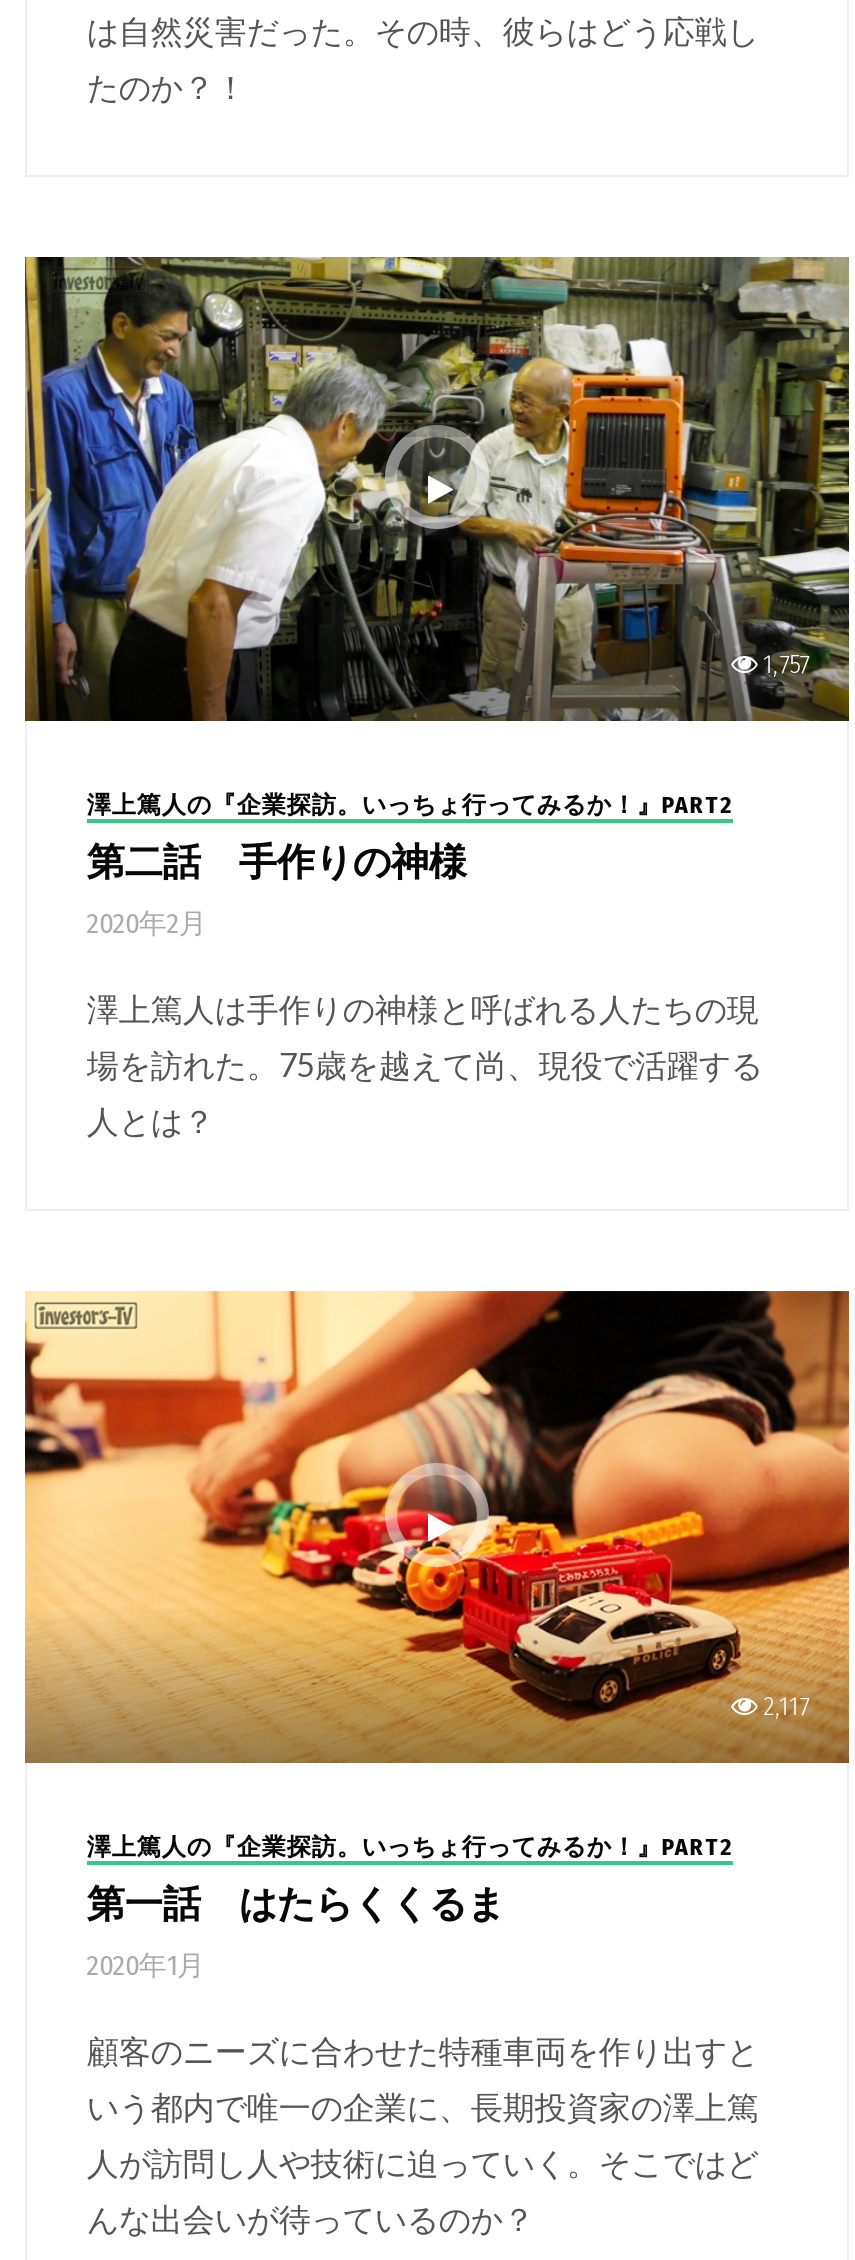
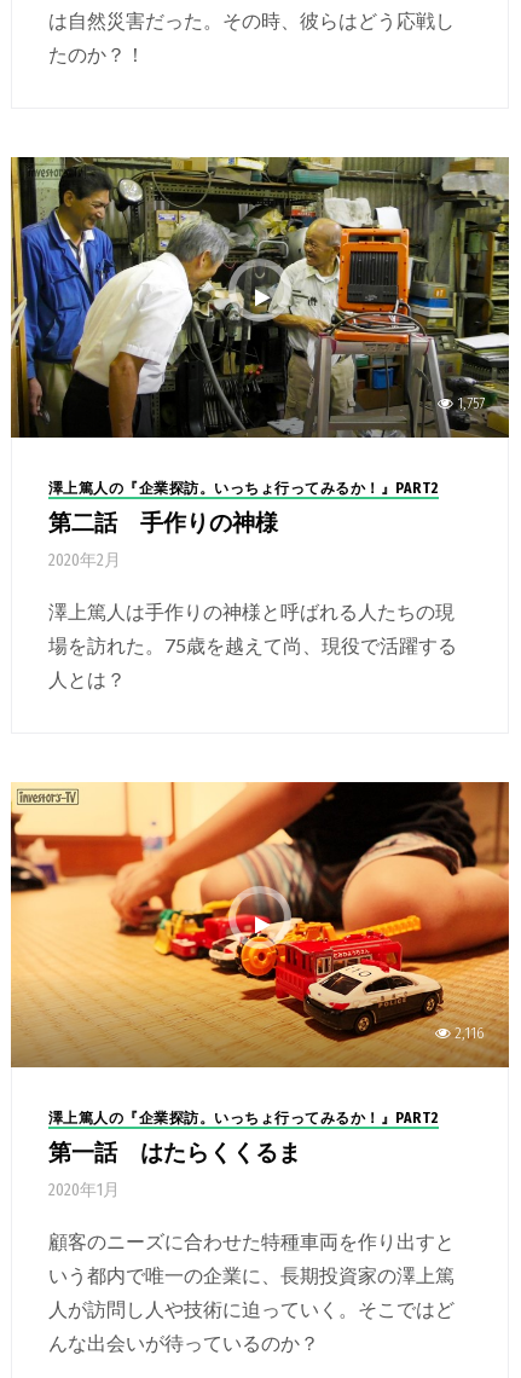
- 2,117
+ 2,116
